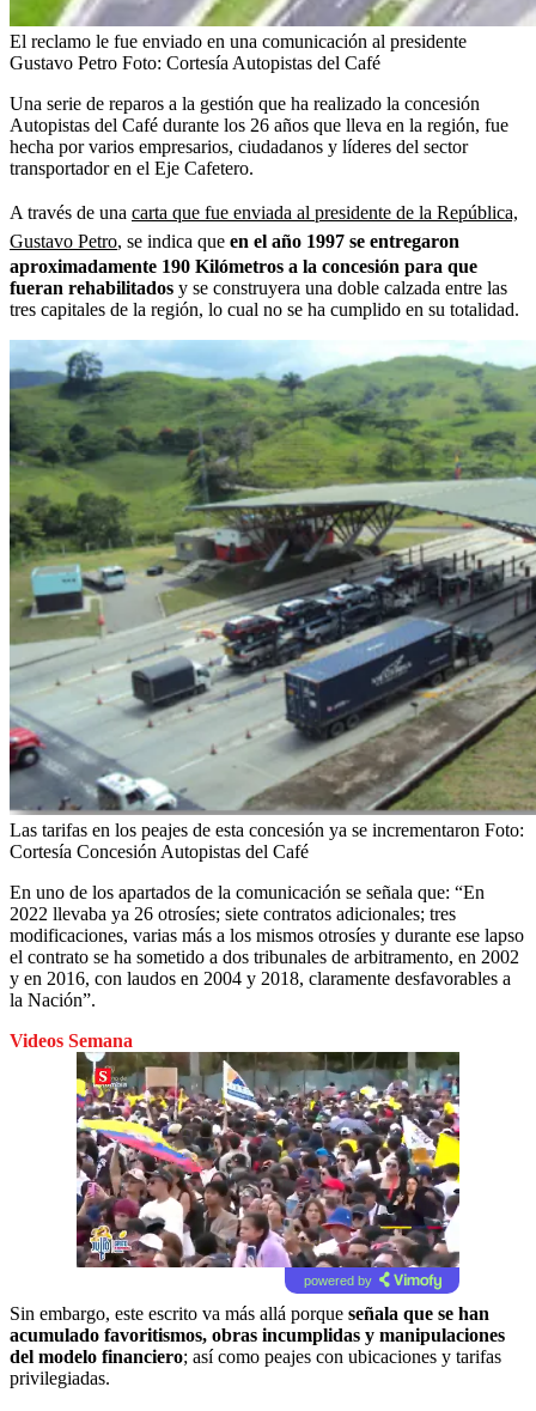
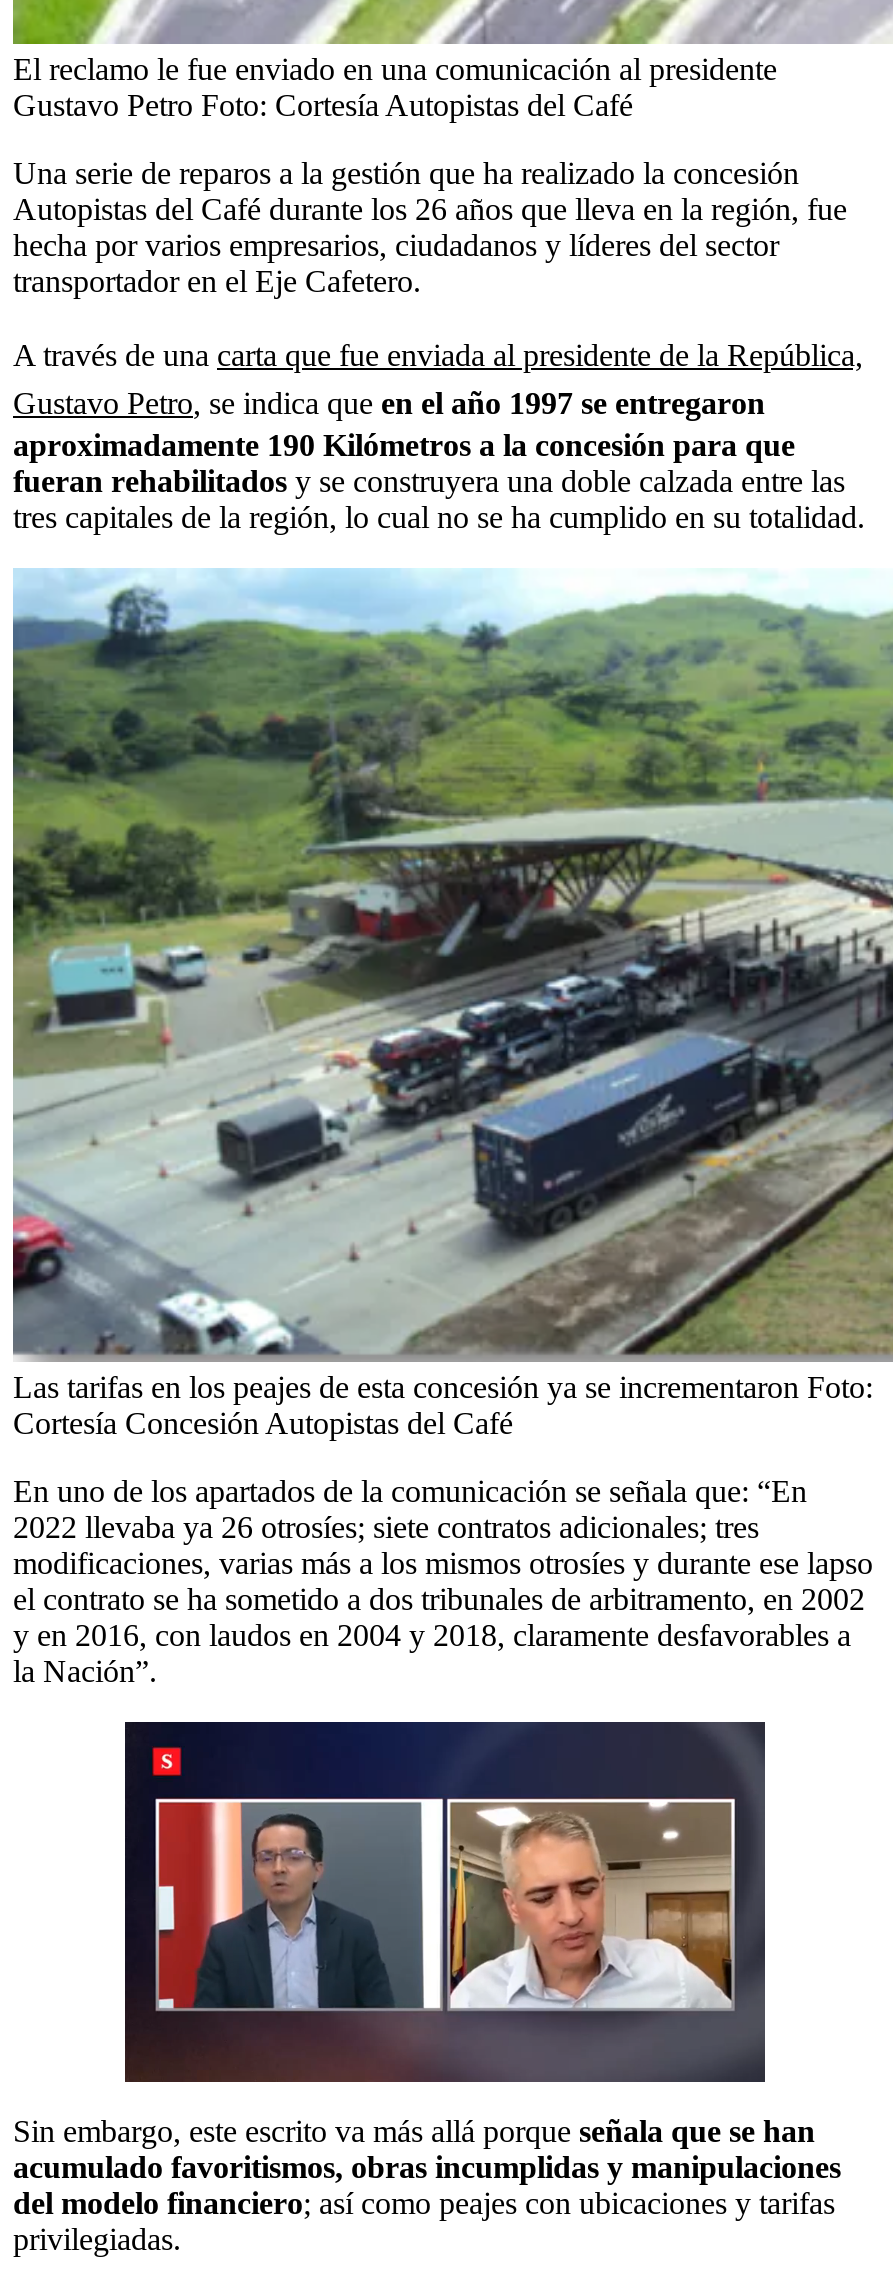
- Videos Semana

- [image]
+ [image]

- powered by
